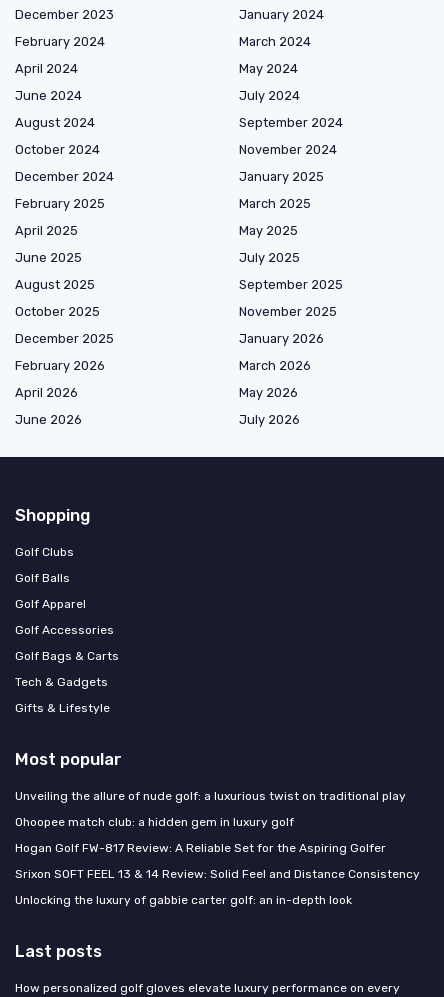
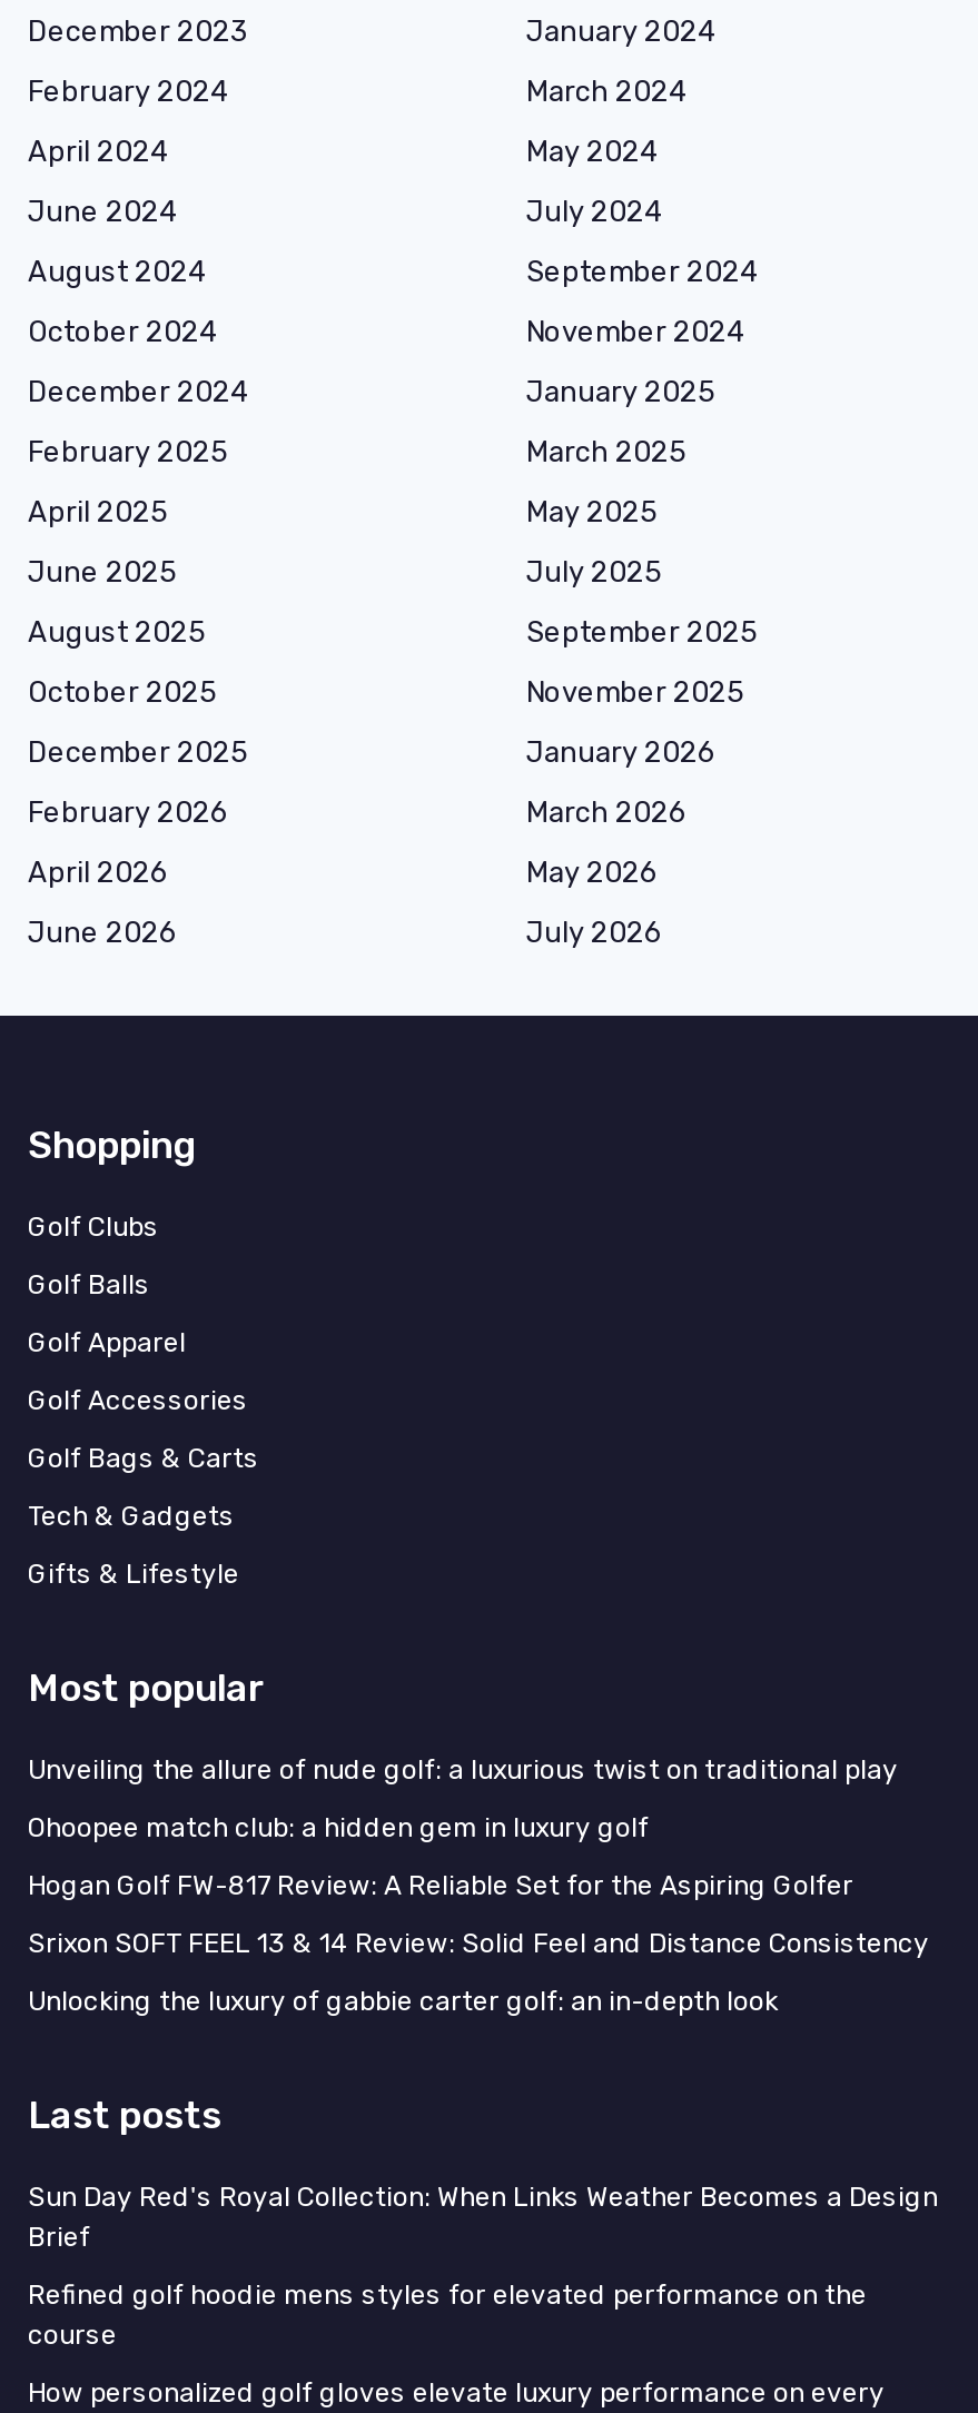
+ Sun Day Red's Royal Collection: When Links Weather Becomes a Design
+ Brief
+ Refined golf hoodie mens styles for elevated performance on the
+ course
